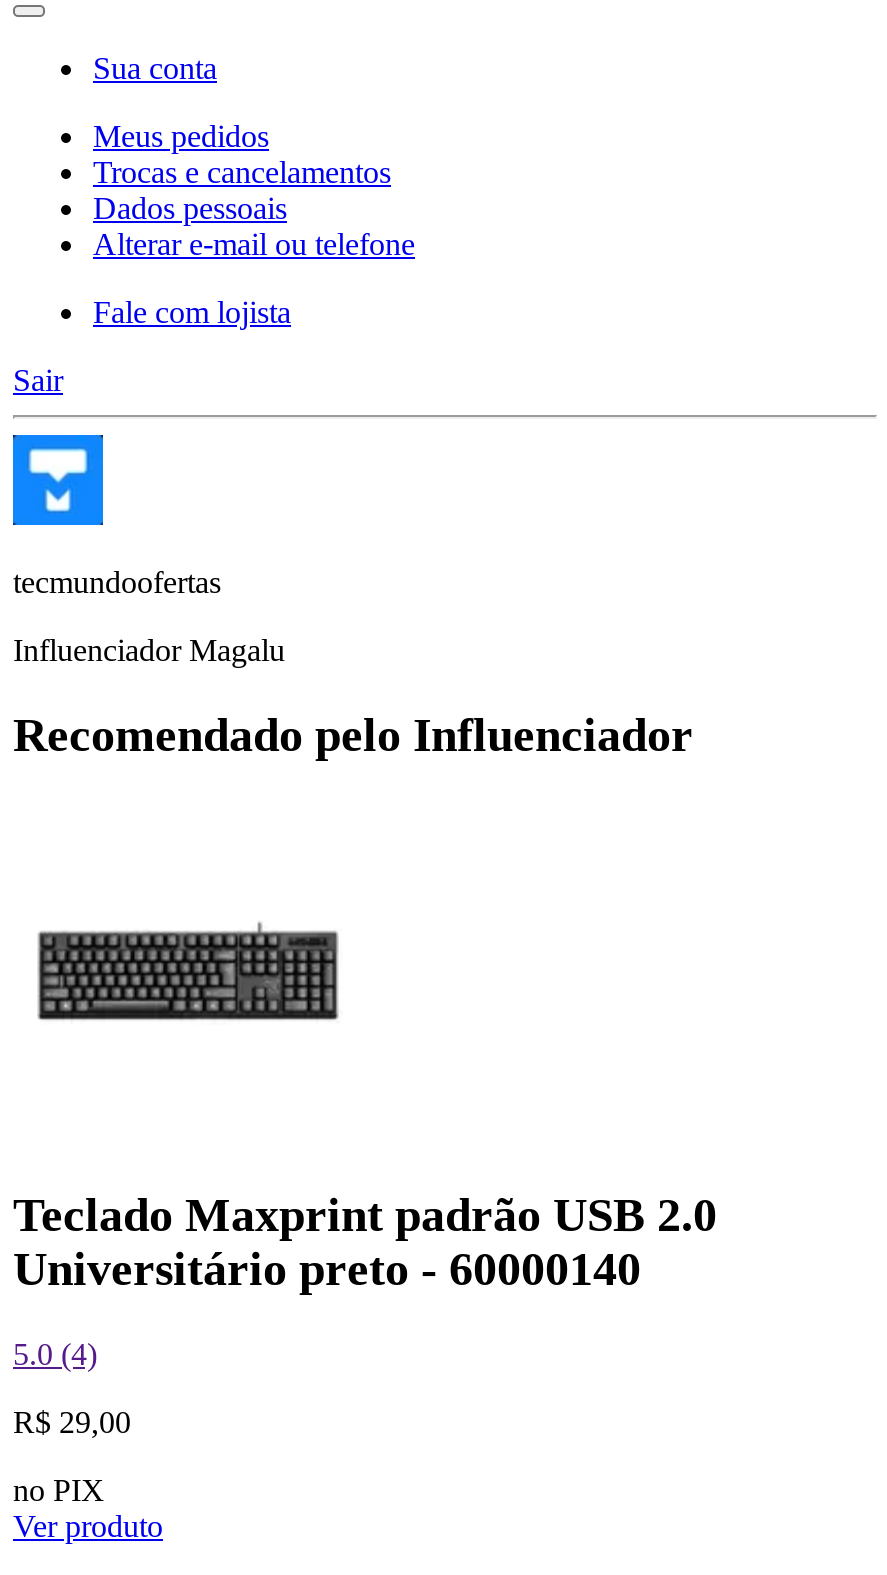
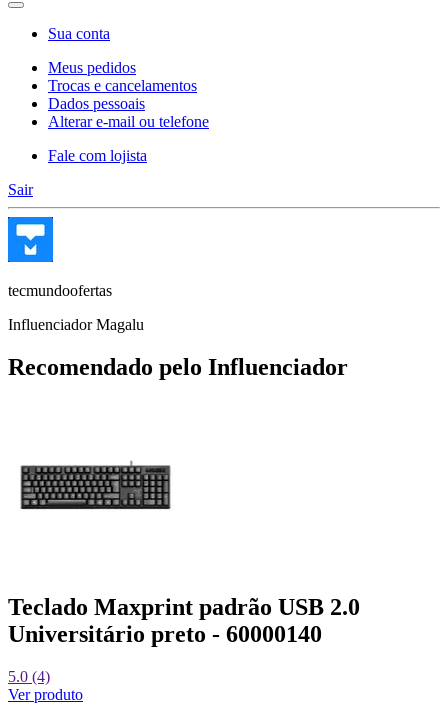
- R$ 29,00
- no PIX
